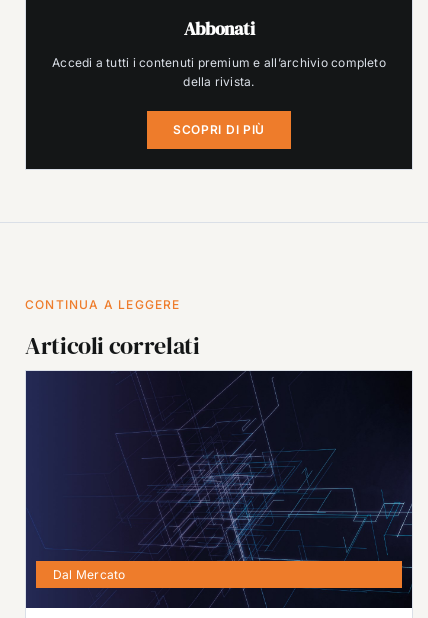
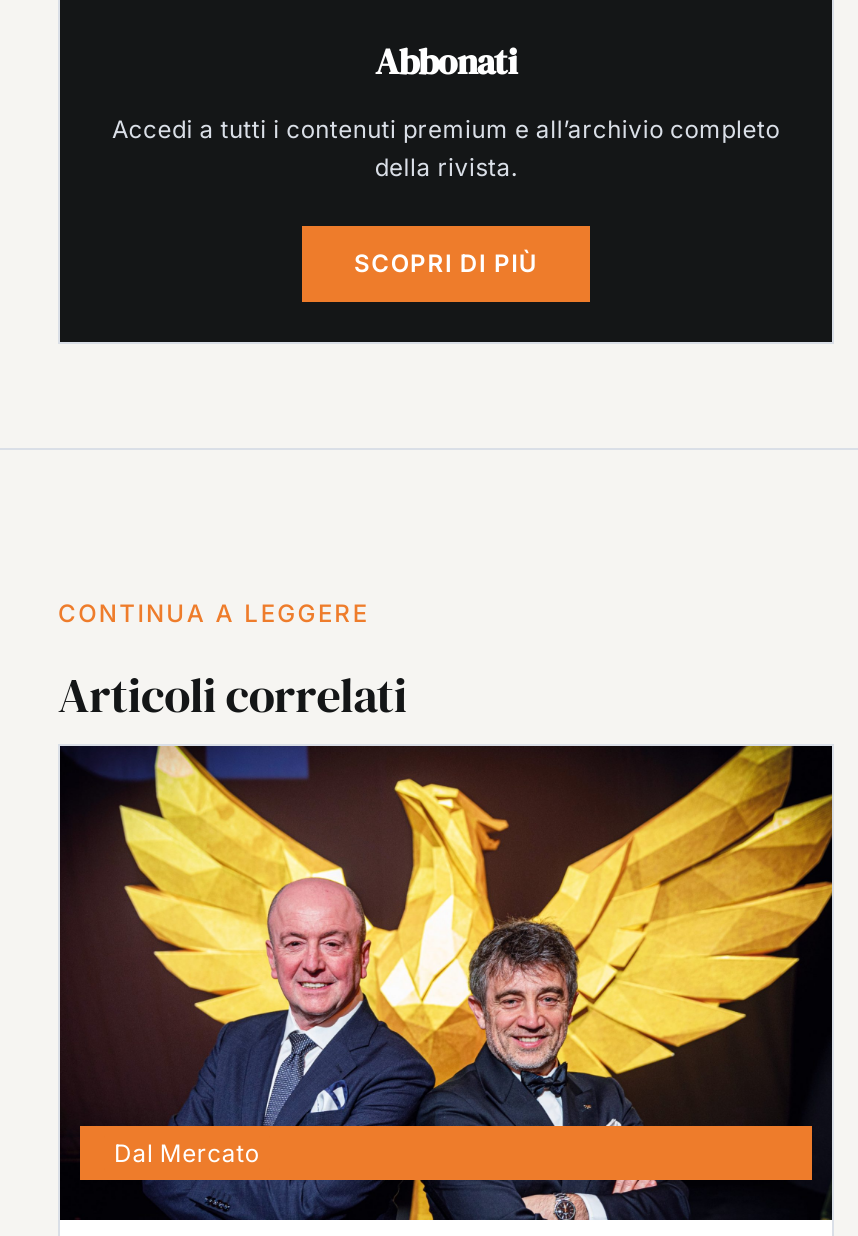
- [image]
+ [image]
